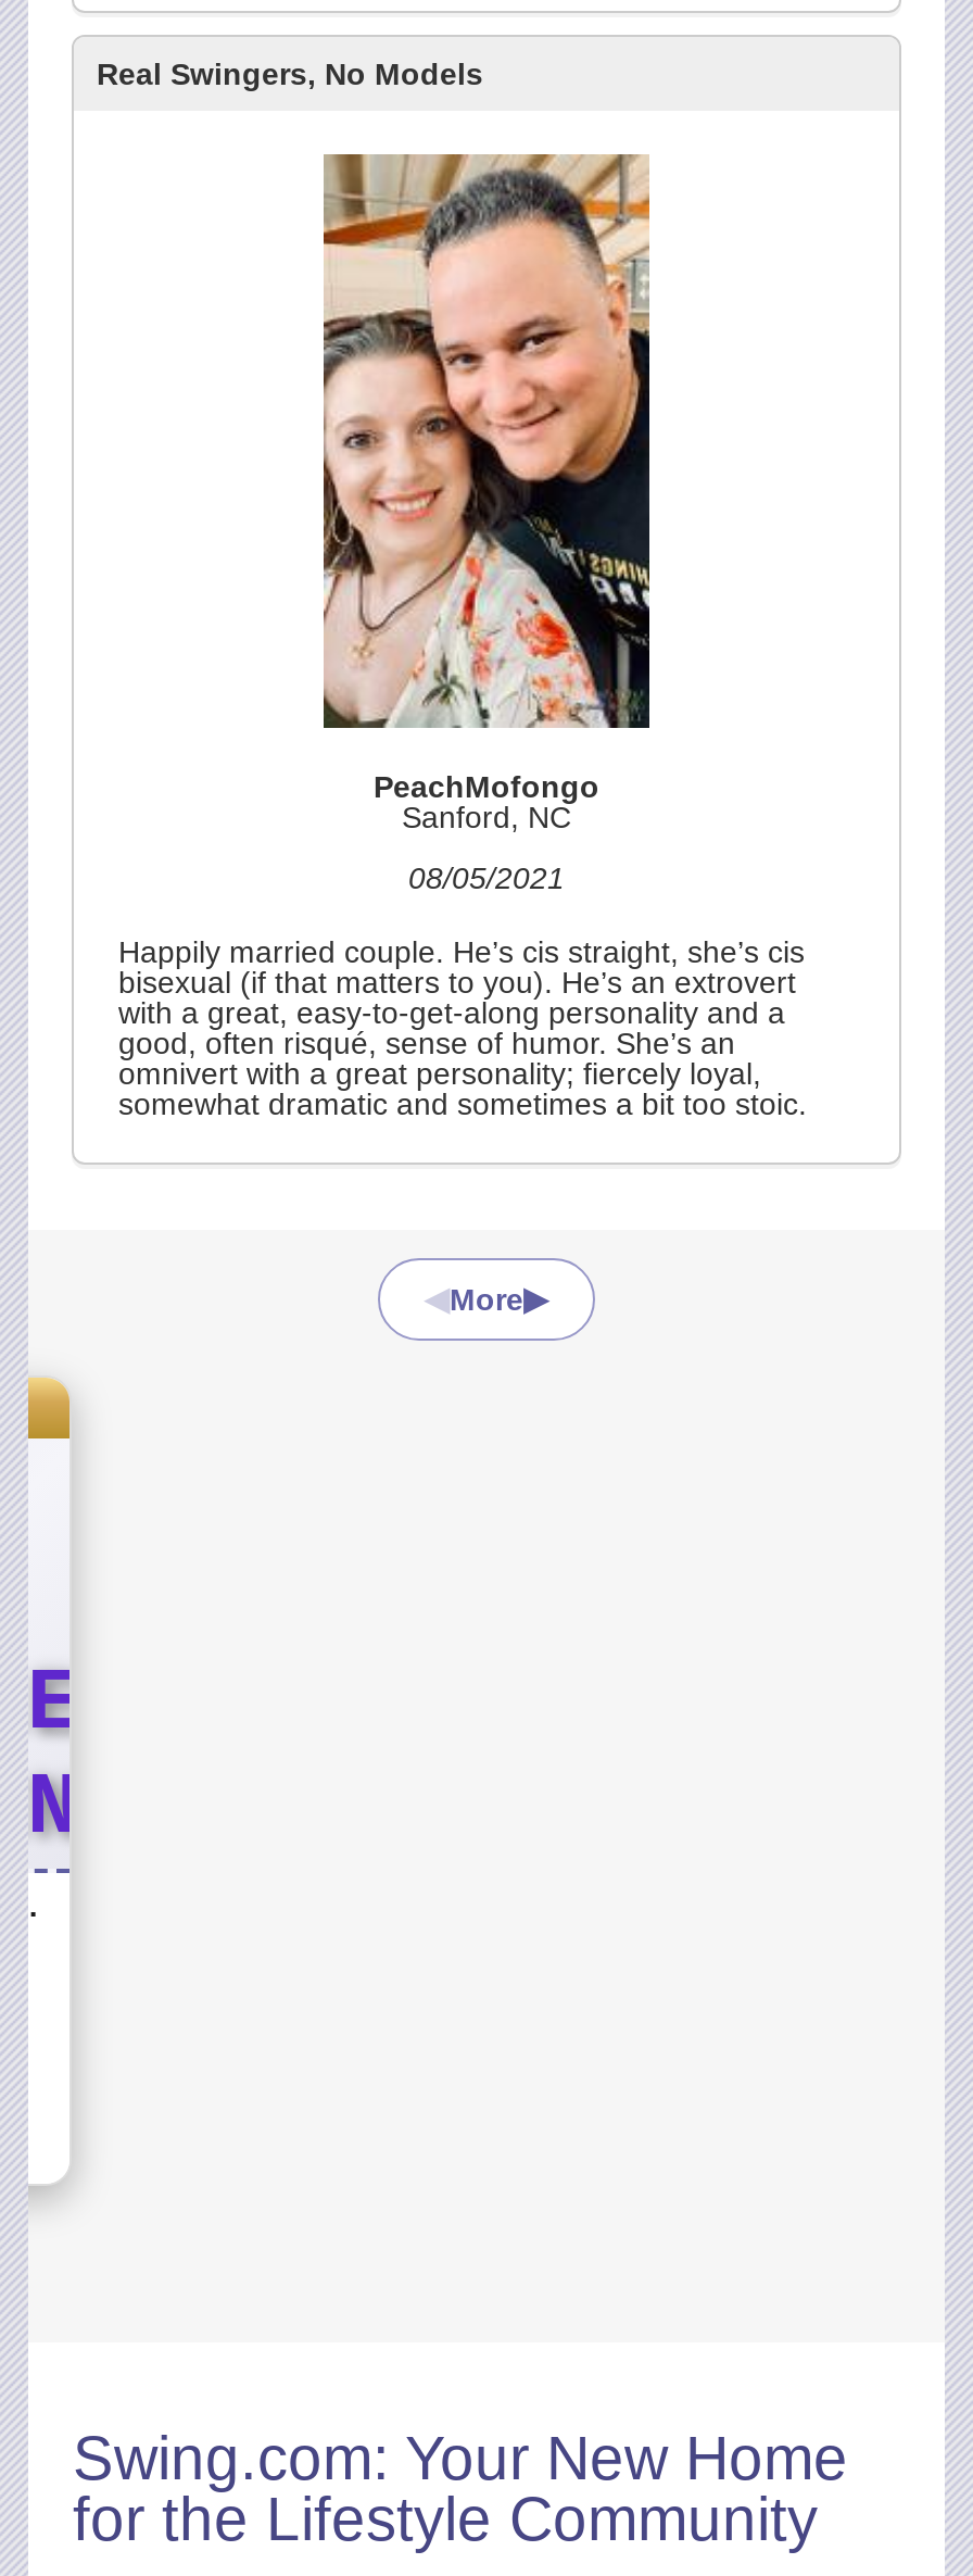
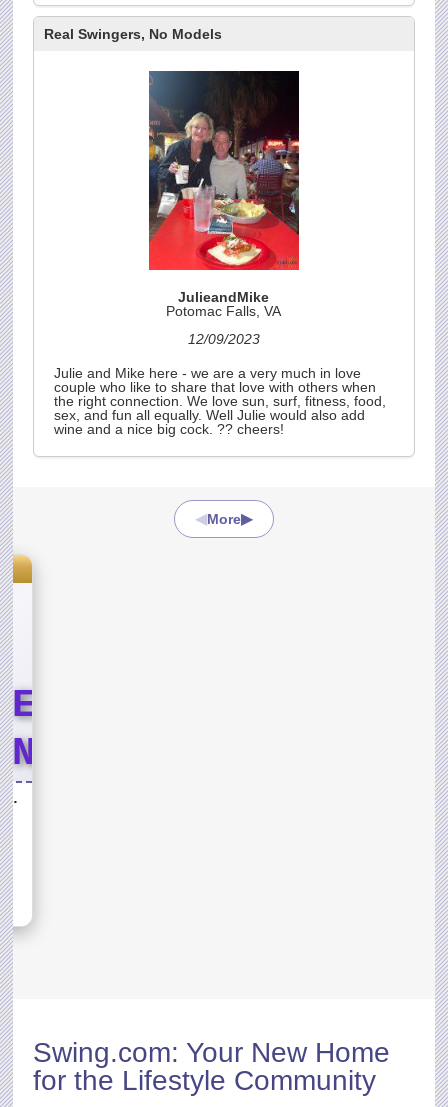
- [image]
- PeachMofongo
- Sanford, NC
+ [image]
+ JulieandMike
+ Potomac Falls, VA

- 08/05/2021
+ 12/09/2023

- Happily married couple. He’s cis straight, she’s cis
- bisexual (if that matters to you). He’s an extrovert
- with a great, easy-to-get-along personality and a
- good, often risqué, sense of humor. She’s an
- omnivert with a great personality; fiercely loyal,
- somewhat dramatic and sometimes a bit too stoic.
+ Julie and Mike here - we are a very much in love
+ couple who like to share that love with others when
+ the right connection. We love sun, surf, fitness, food,
+ sex, and fun all equally. Well Julie would also add
+ wine and a nice big cock. ?? cheers!
